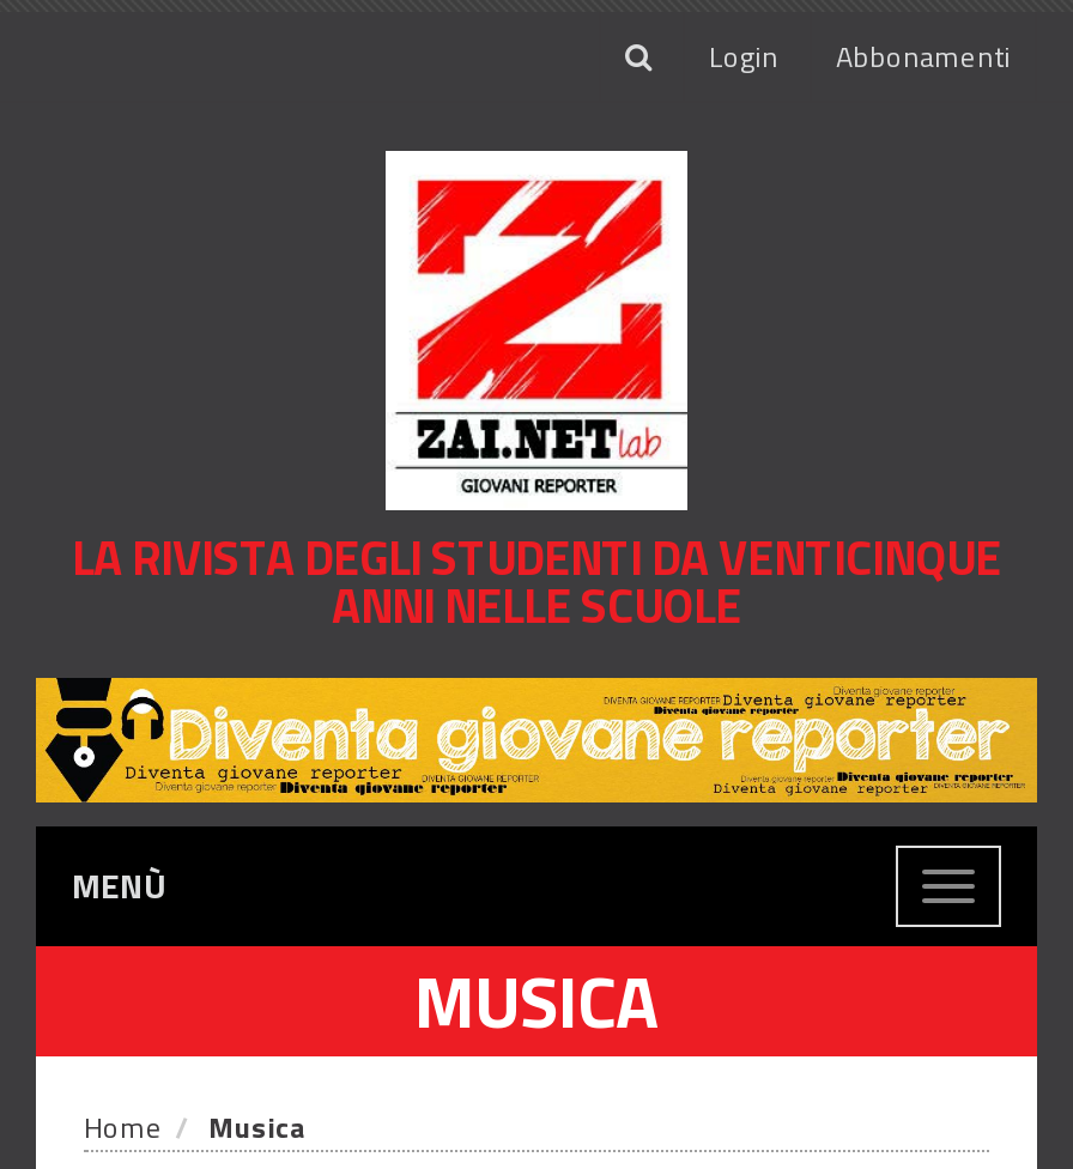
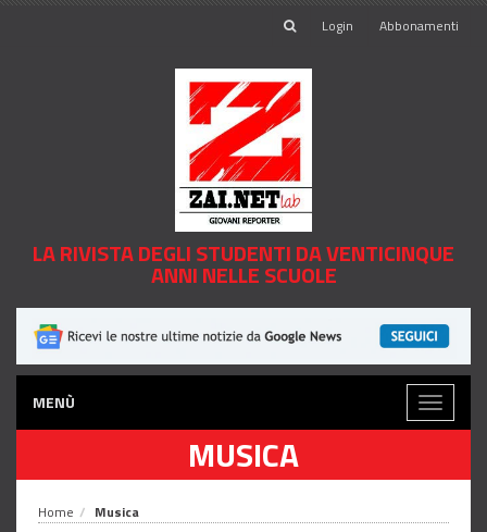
- [image]
+ [image]
